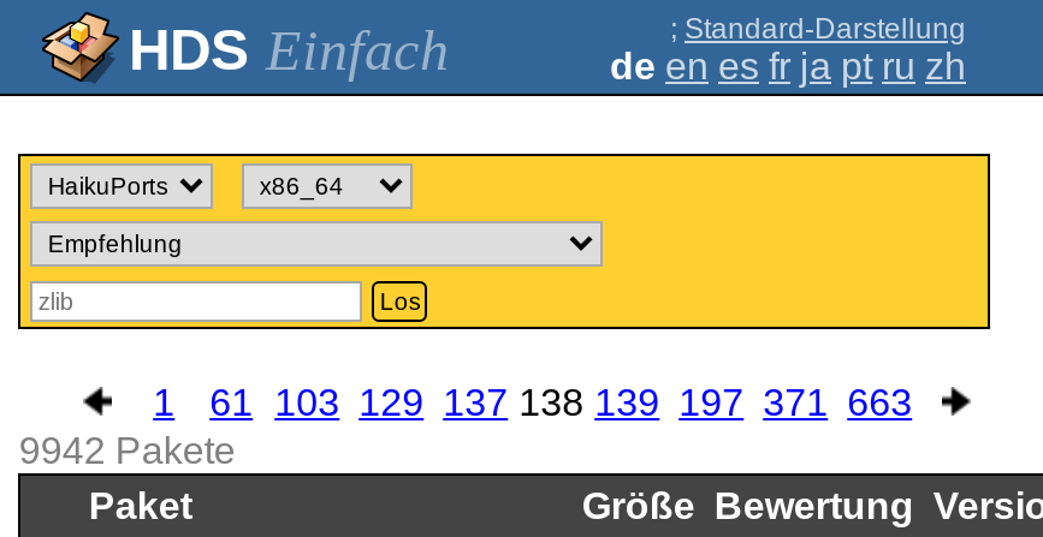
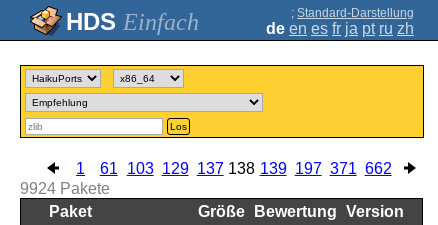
- 1 61 103 129 137 138 139 197 371 663
+ 1 61 103 129 137 138 139 197 371 662

- 9942 Pakete
+ 9924 Pakete
